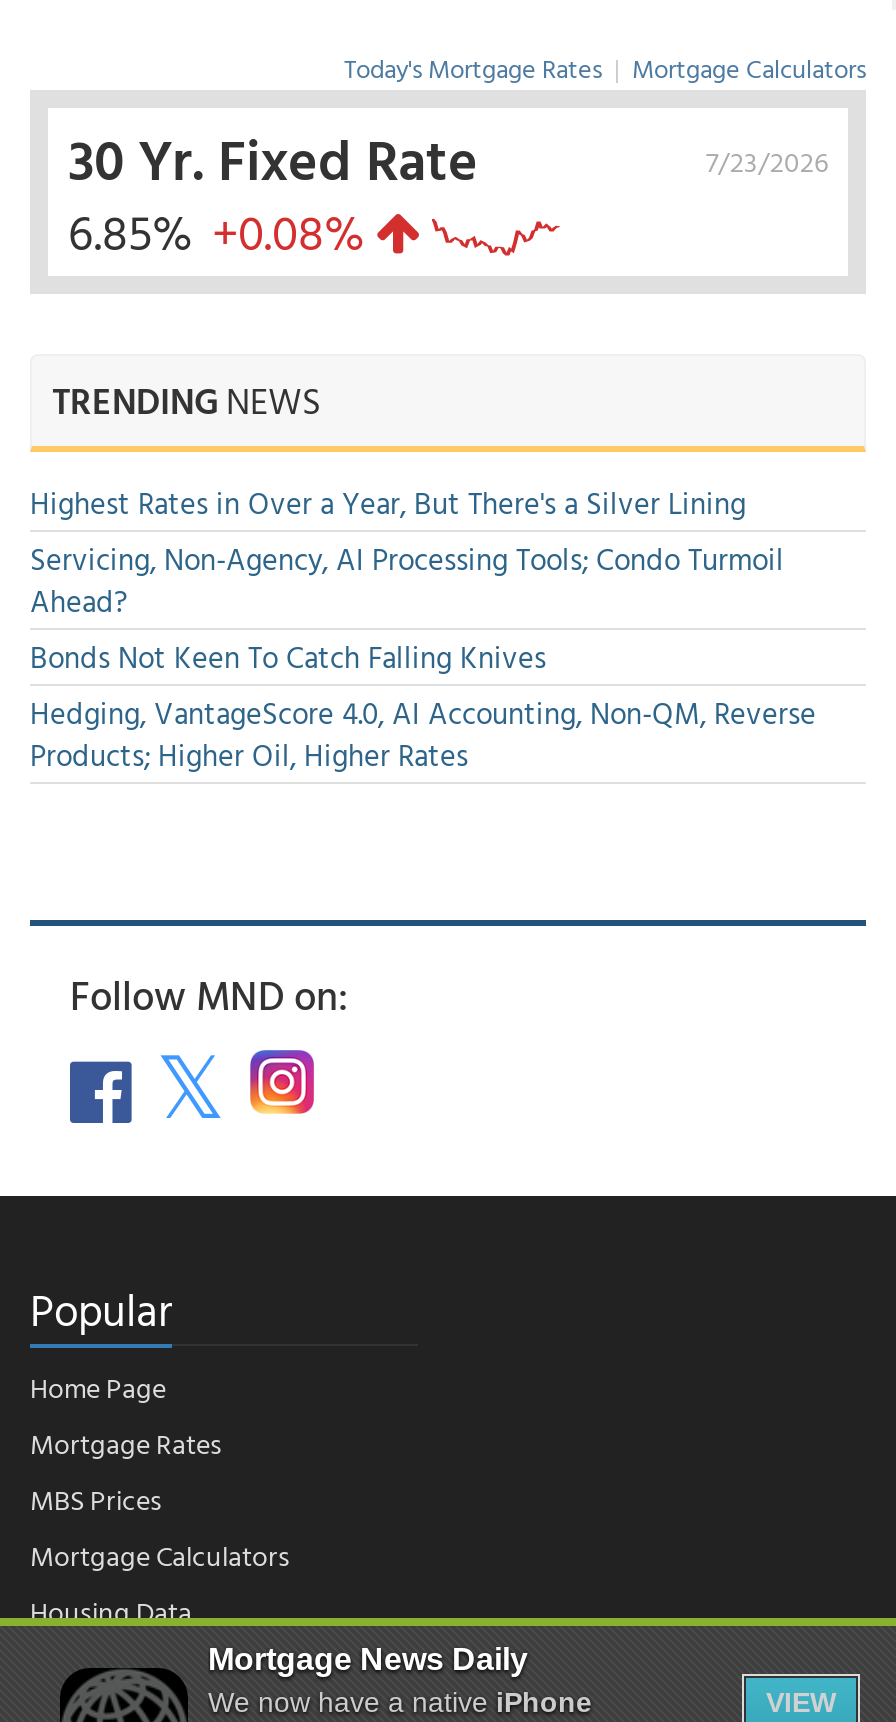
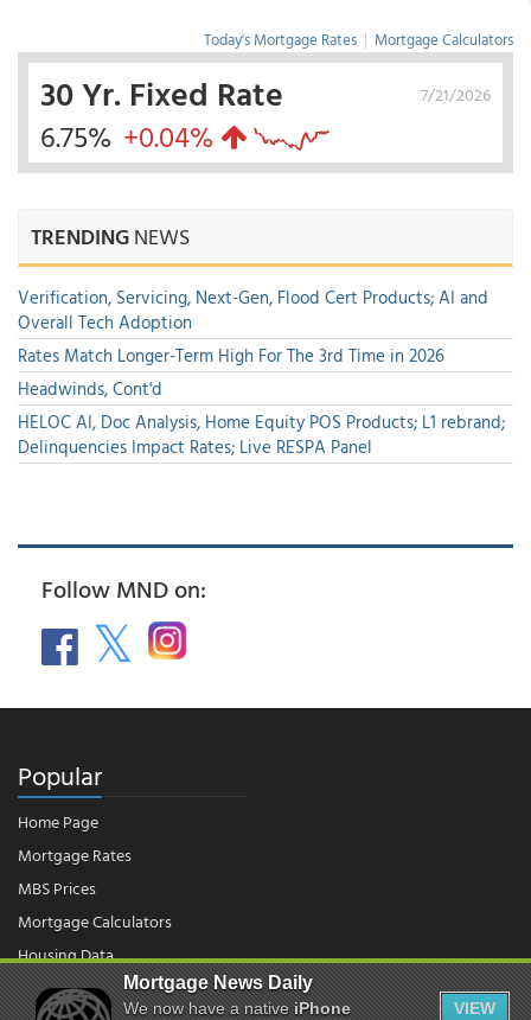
- 7/23/2026
+ 7/21/2026

- 6.85% +0.08%
+ 6.75% +0.04%

- Highest Rates in Over a Year, But There's a Silver Lining
- Servicing, Non-Agency, AI Processing Tools; Condo Turmoil
- Ahead?
- Bonds Not Keen To Catch Falling Knives
- Hedging, VantageScore 4.0, AI Accounting, Non-QM, Reverse
- Products; Higher Oil, Higher Rates
+ Verification, Servicing, Next-Gen, Flood Cert Products; AI and
+ Overall Tech Adoption
+ Rates Match Longer-Term High For The 3rd Time in 2026
+ Headwinds, Cont'd
+ HELOC AI, Doc Analysis, Home Equity POS Products; L1 rebrand;
+ Delinquencies Impact Rates; Live RESPA Panel
